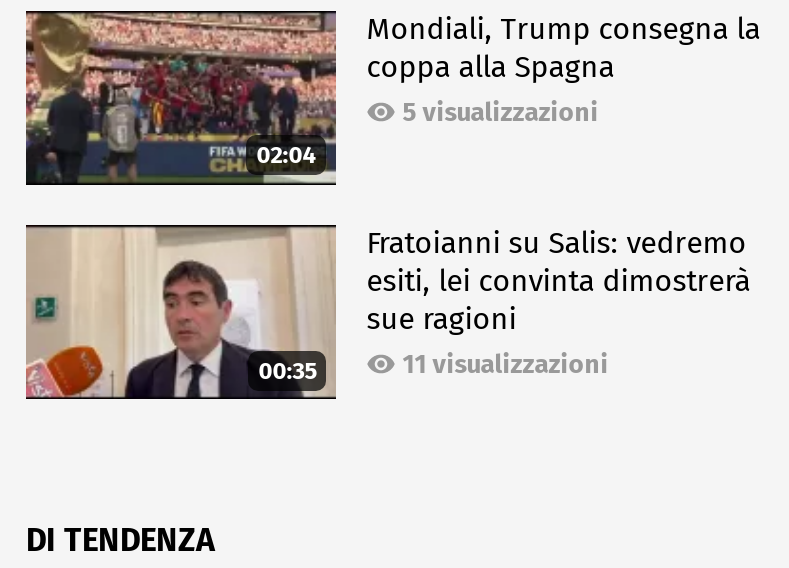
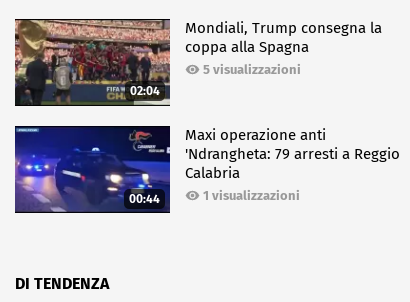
- [image]
- 00:35
+ [image]
+ 00:44

- Fratoianni su Salis: vedremo
- esiti, lei convinta dimostrerà
- sue ragioni
- 11 visualizzazioni
+ Maxi operazione anti
+ 'Ndrangheta: 79 arresti a Reggio
+ Calabria
+ 1 visualizzazioni
